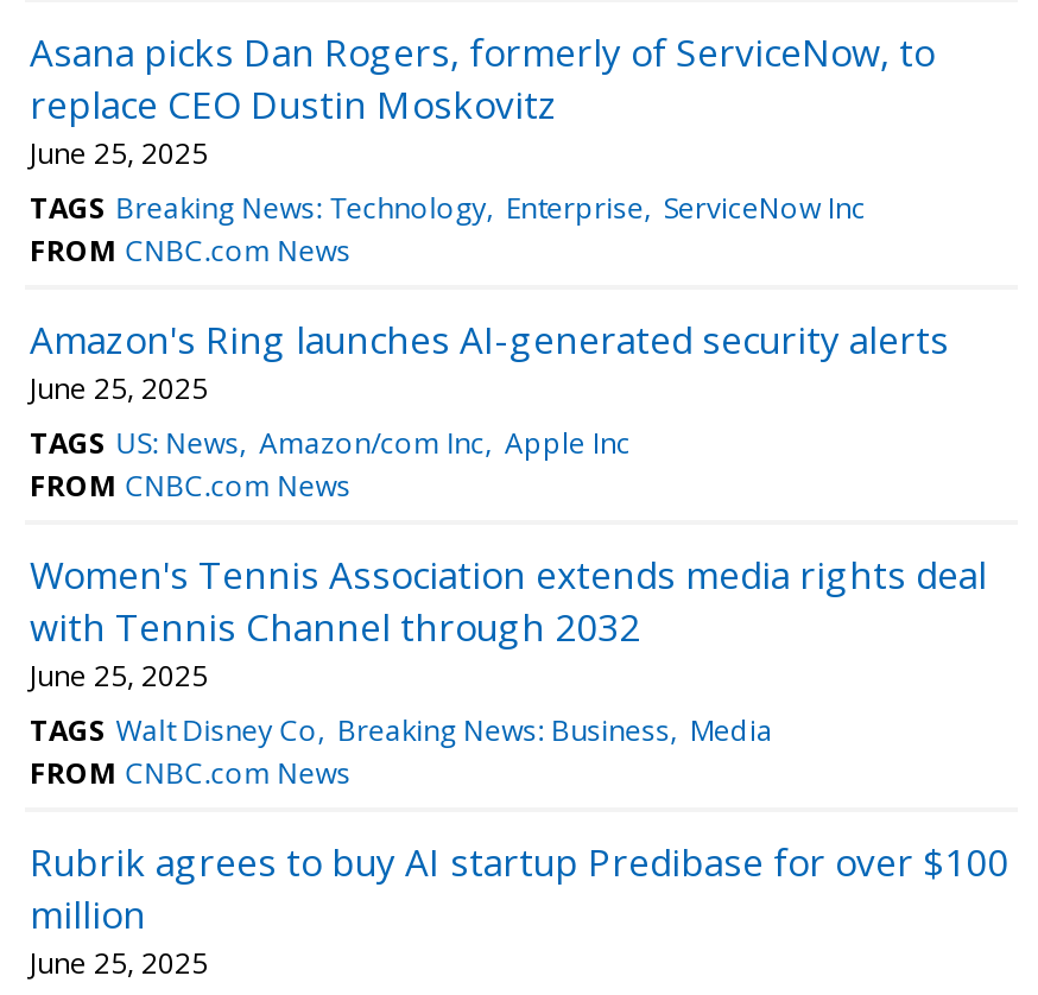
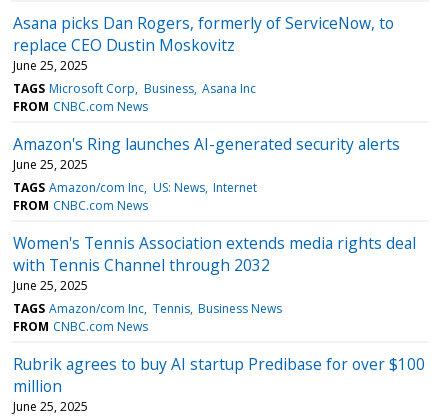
- TAGS Breaking News: Technology Enterprise ServiceNow Inc
+ TAGS Microsoft Corp Business Asana Inc

- TAGS US: News Amazon/com Inc Apple Inc
+ TAGS Amazon/com Inc US: News Internet

- TAGS Walt Disney Co Breaking News: Business Media
+ TAGS Amazon/com Inc Tennis Business News
